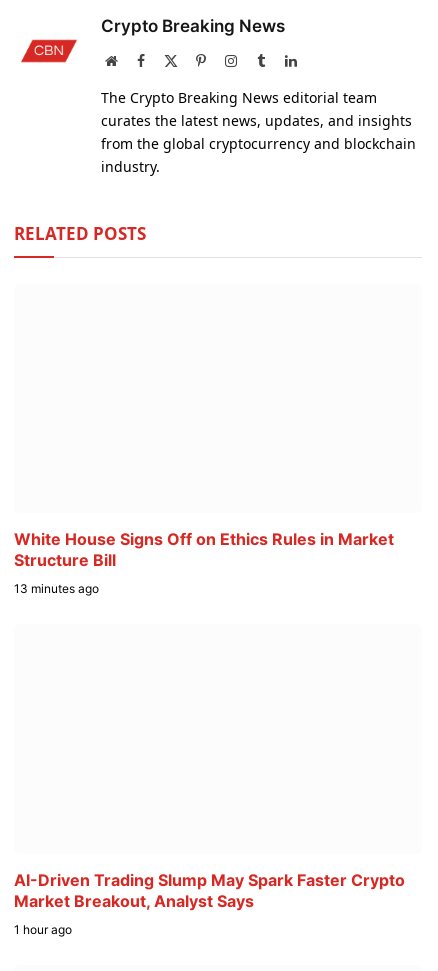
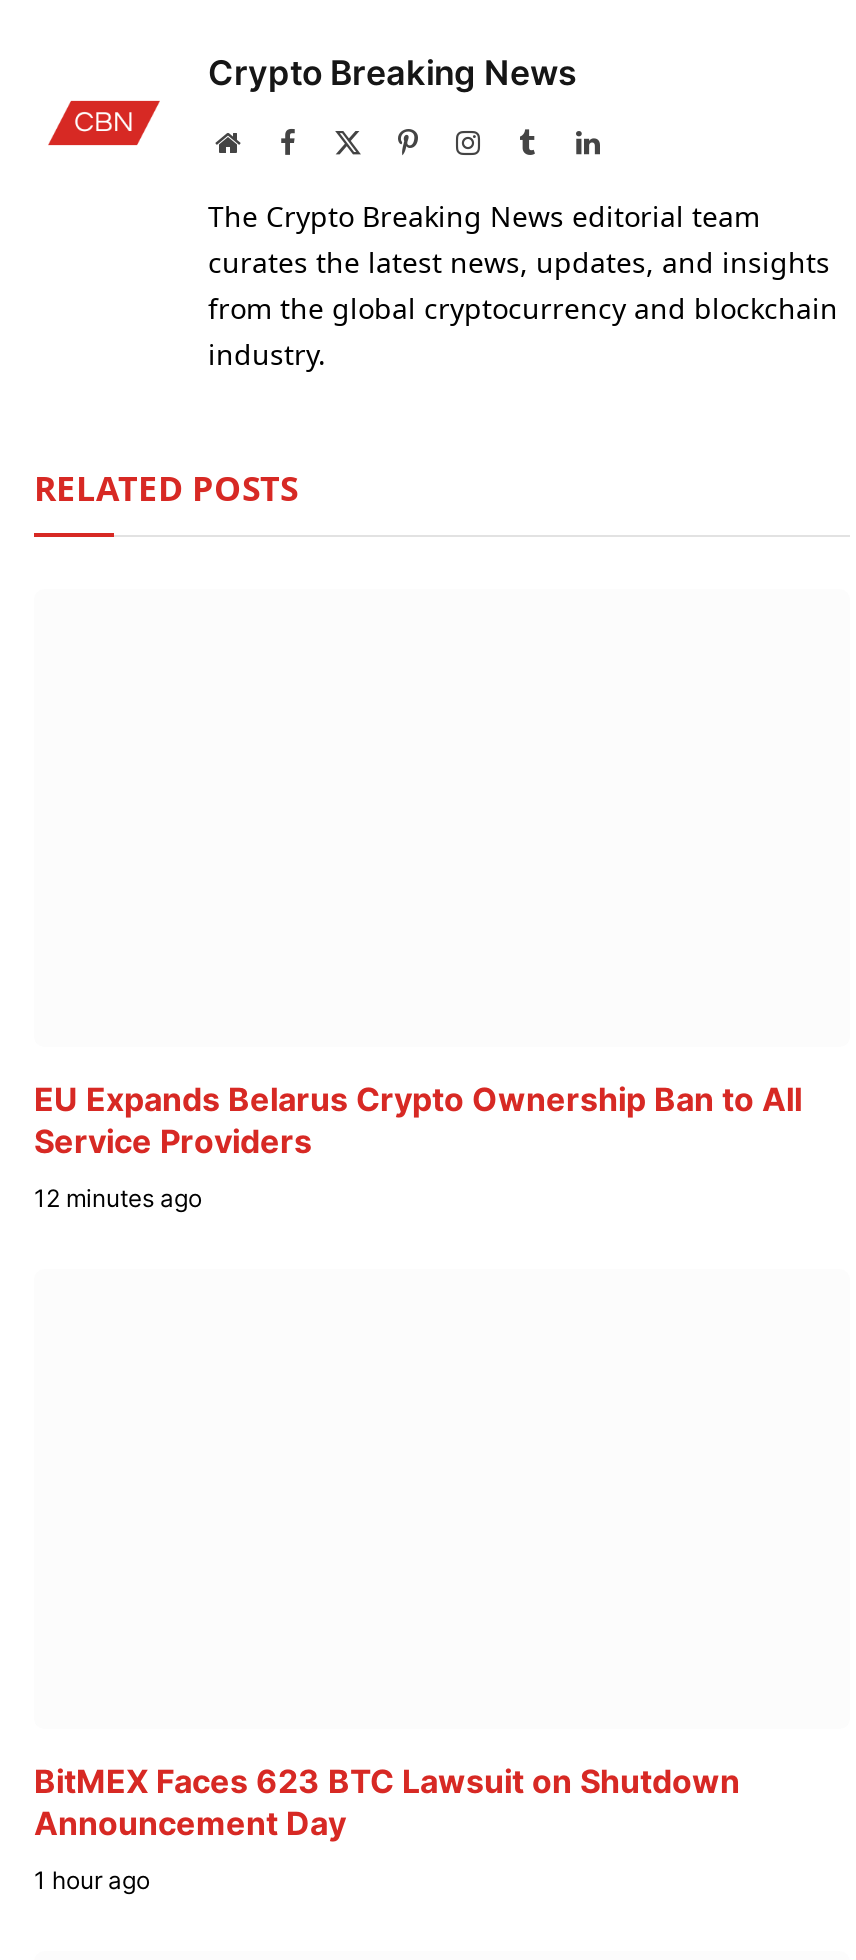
- White House Signs Off on Ethics Rules in Market
- Structure Bill
+ EU Expands Belarus Crypto Ownership Ban to All
+ Service Providers

- 13 minutes ago
+ 12 minutes ago

- AI-Driven Trading Slump May Spark Faster Crypto
- Market Breakout, Analyst Says
+ BitMEX Faces 623 BTC Lawsuit on Shutdown
+ Announcement Day
